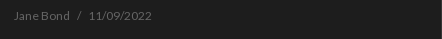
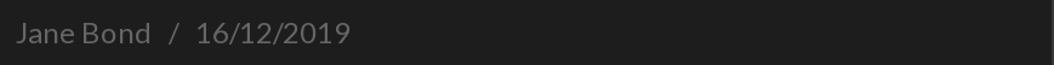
- Jane Bond 11/09/2022
+ Jane Bond 16/12/2019
